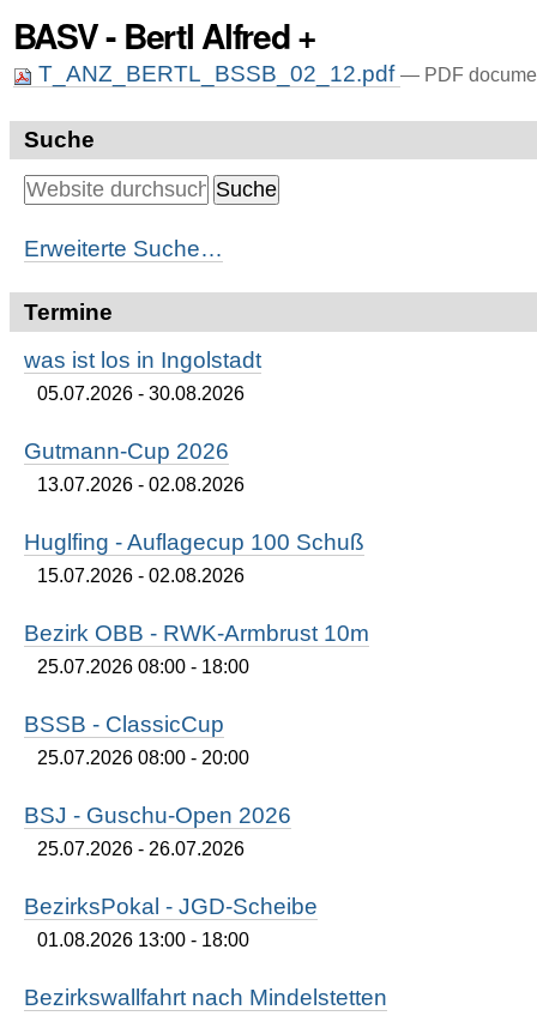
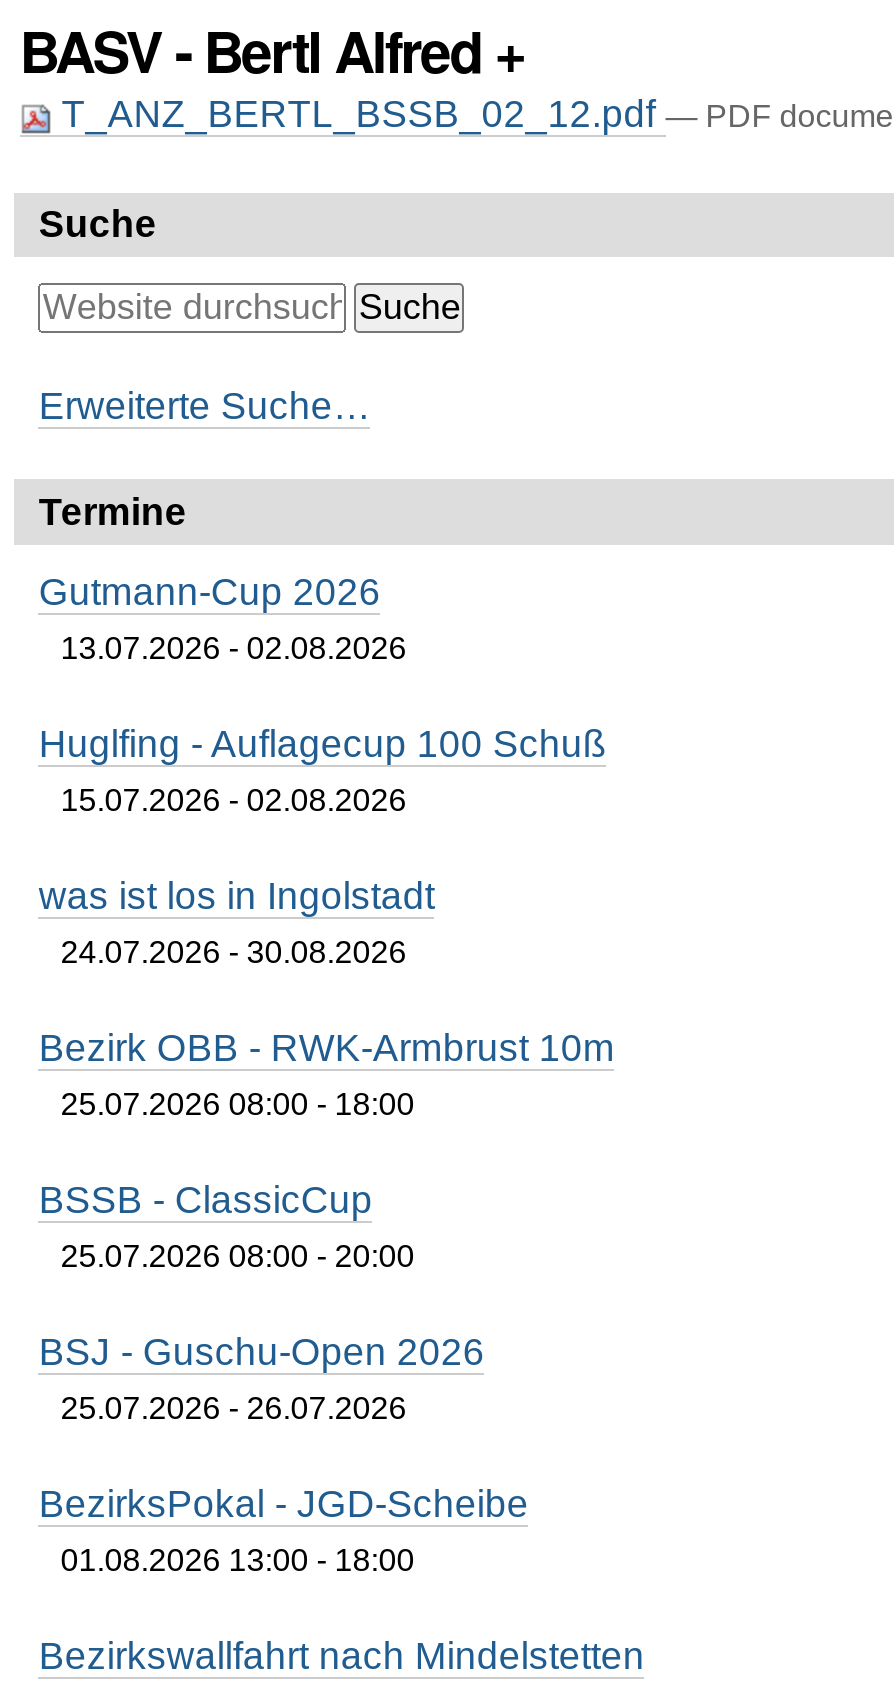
moved down: was ist los in Ingolstadt

- 05.07.2026 - 30.08.2026

moved up: Gutmann-Cup 2026 | 13.07.2026 - 02.08.2026 | Huglfing - Auflagecup 100 Schuß | 15.07.2026 - 02.08.2026

+ 24.07.2026 - 30.08.2026
